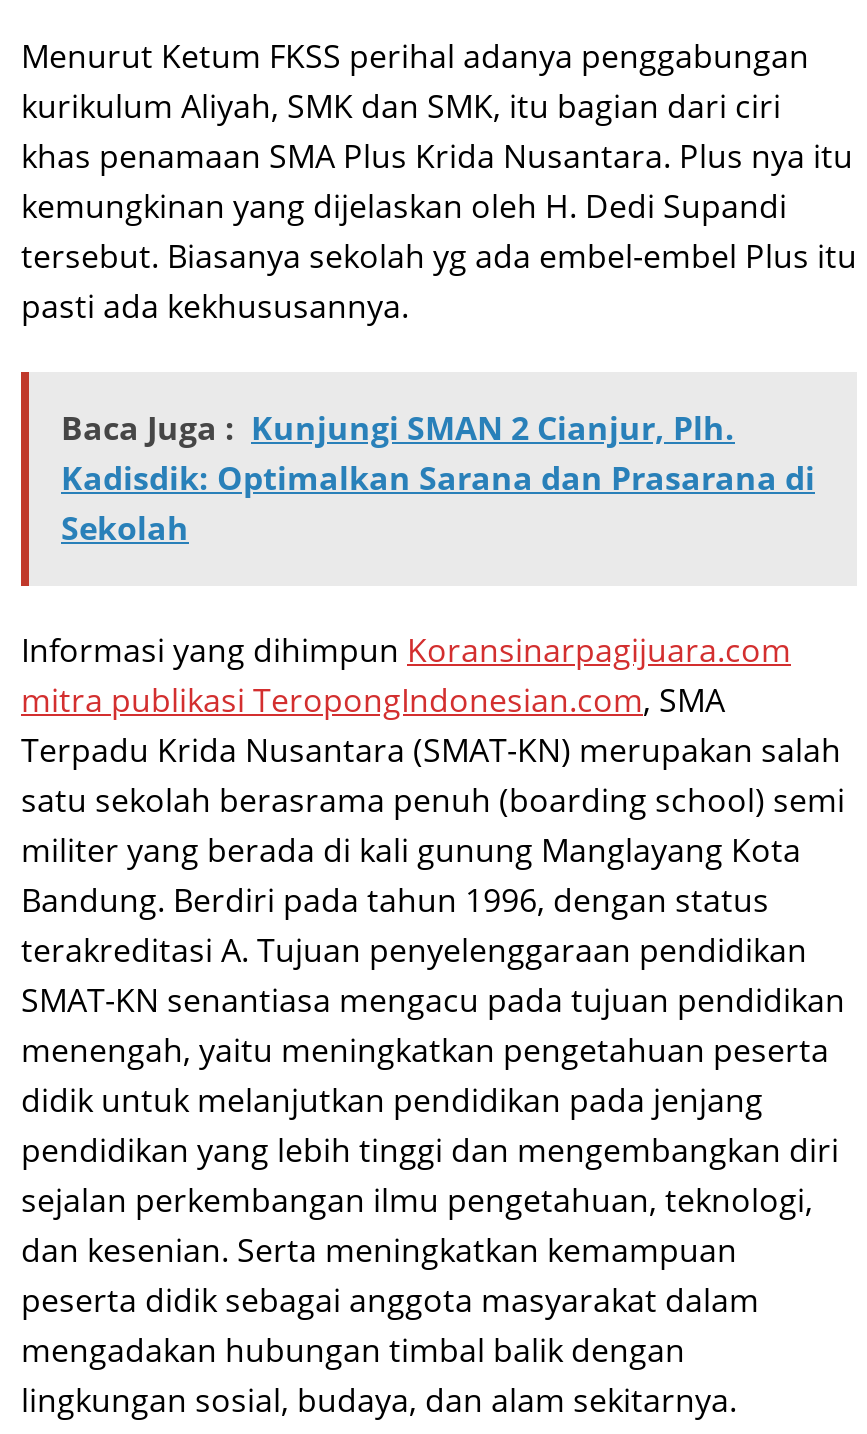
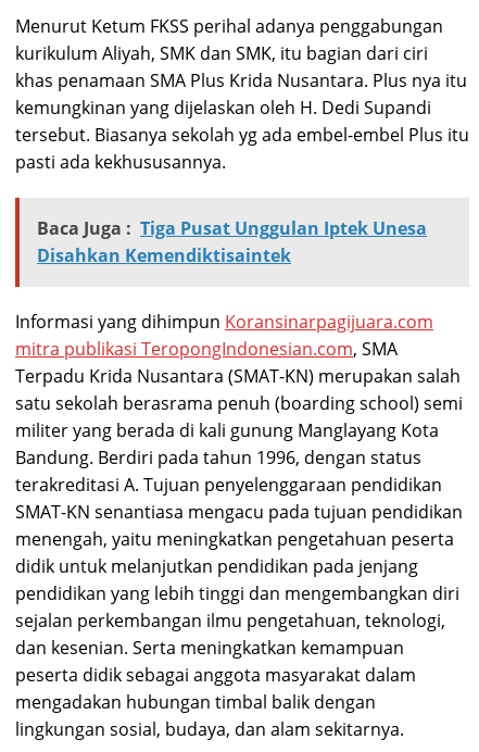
- Baca Juga : Kunjungi SMAN 2 Cianjur, Plh.
- Kadisdik: Optimalkan Sarana dan Prasarana di
- Sekolah
+ Baca Juga : Tiga Pusat Unggulan Iptek Unesa
+ Disahkan Kemendiktisaintek
